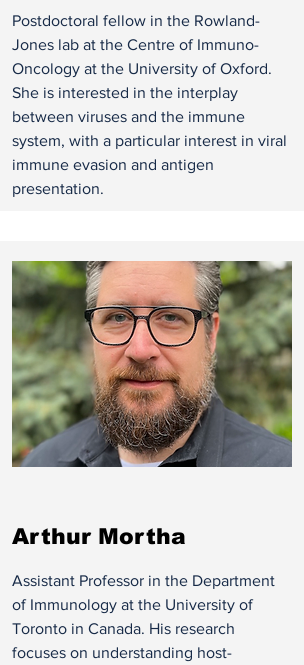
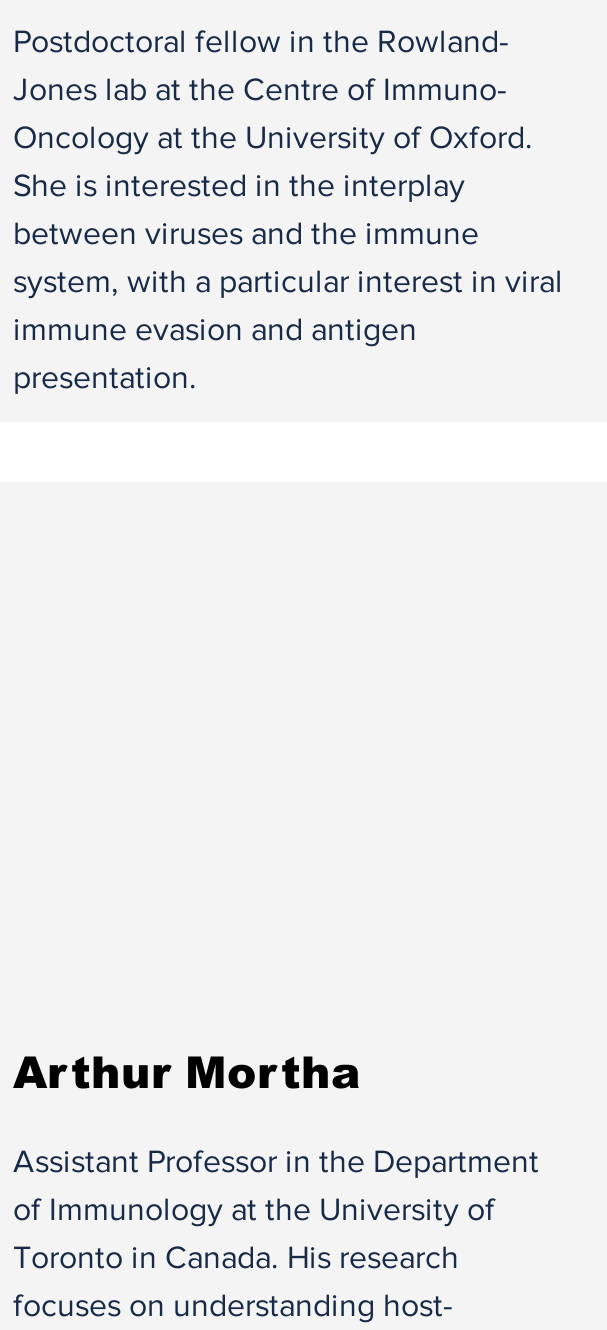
- [image]
